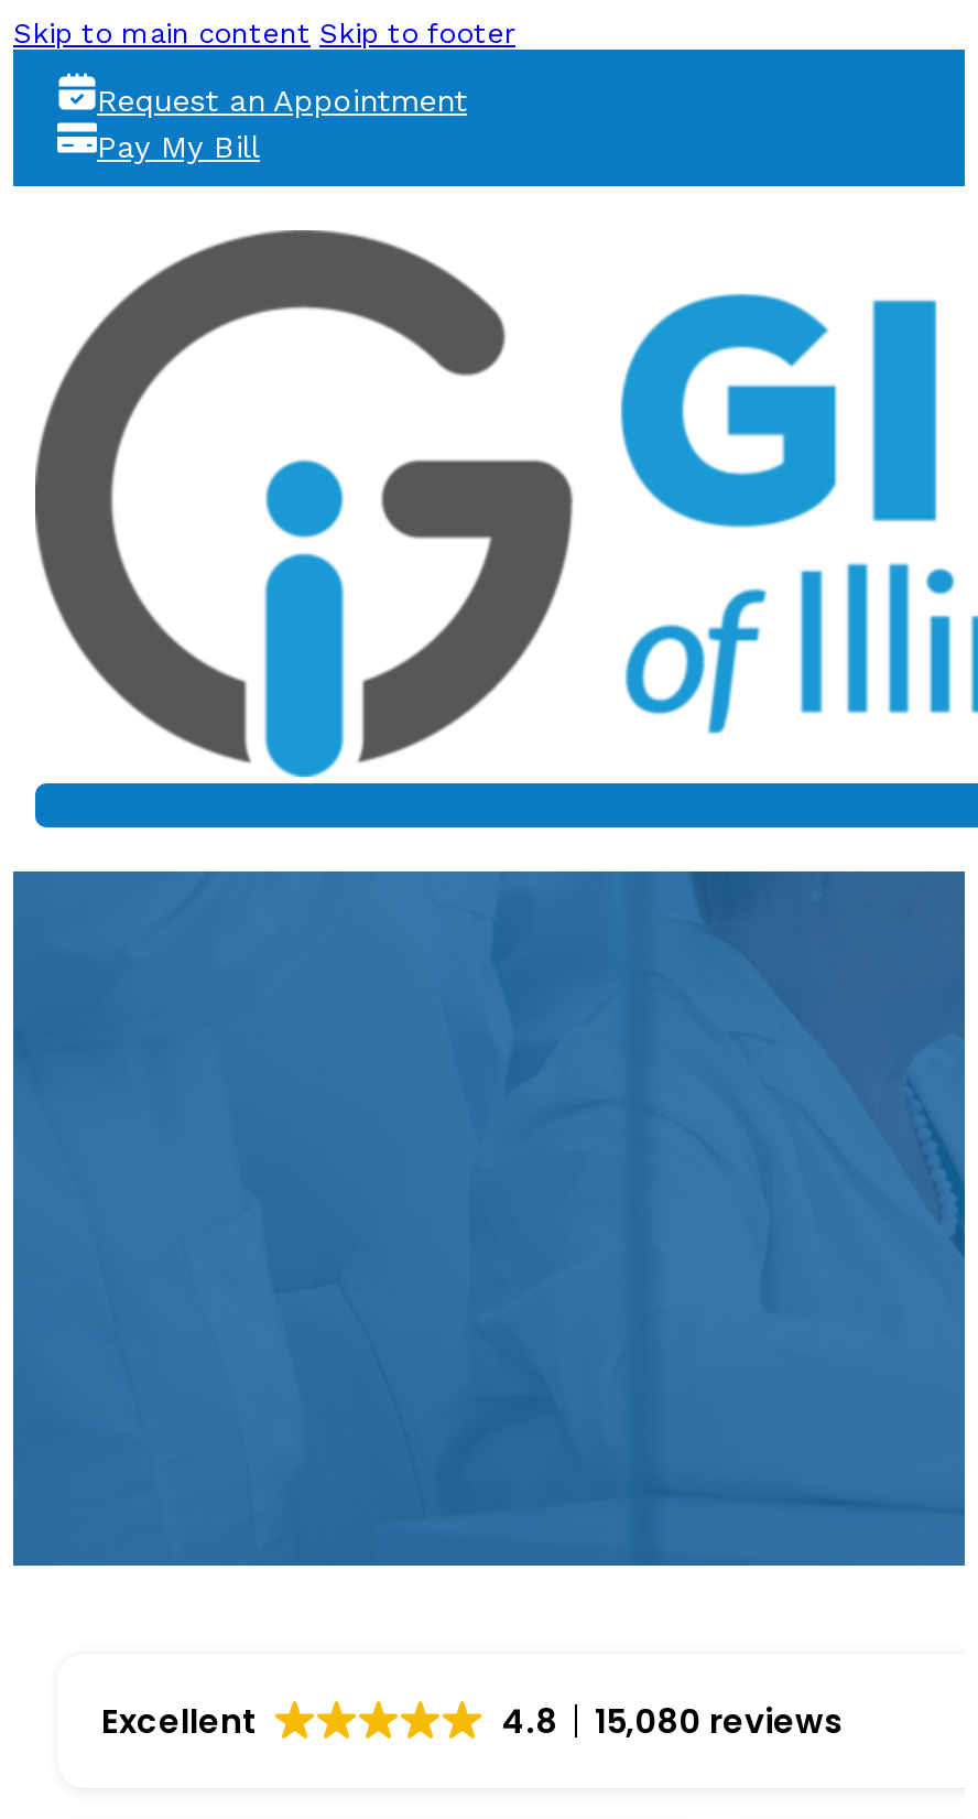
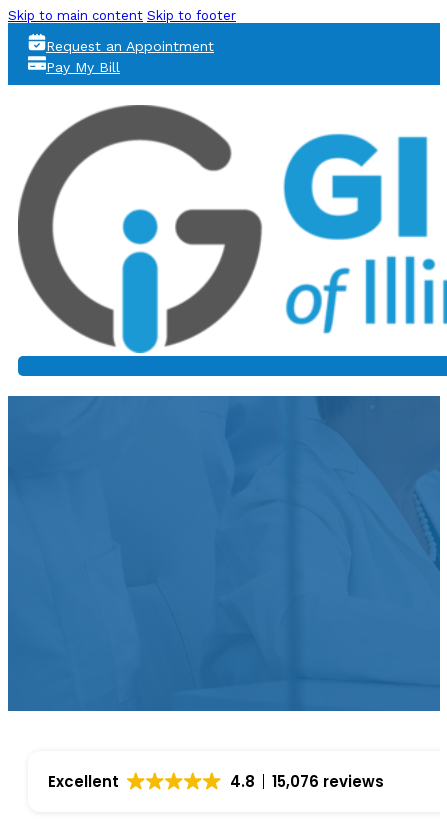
- 4.8 15,080 reviews
+ 4.8 15,076 reviews
